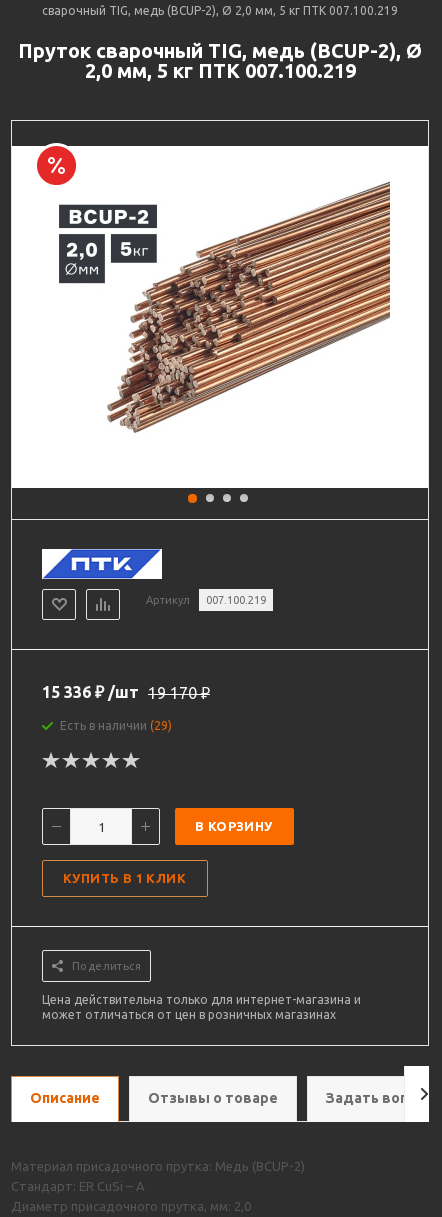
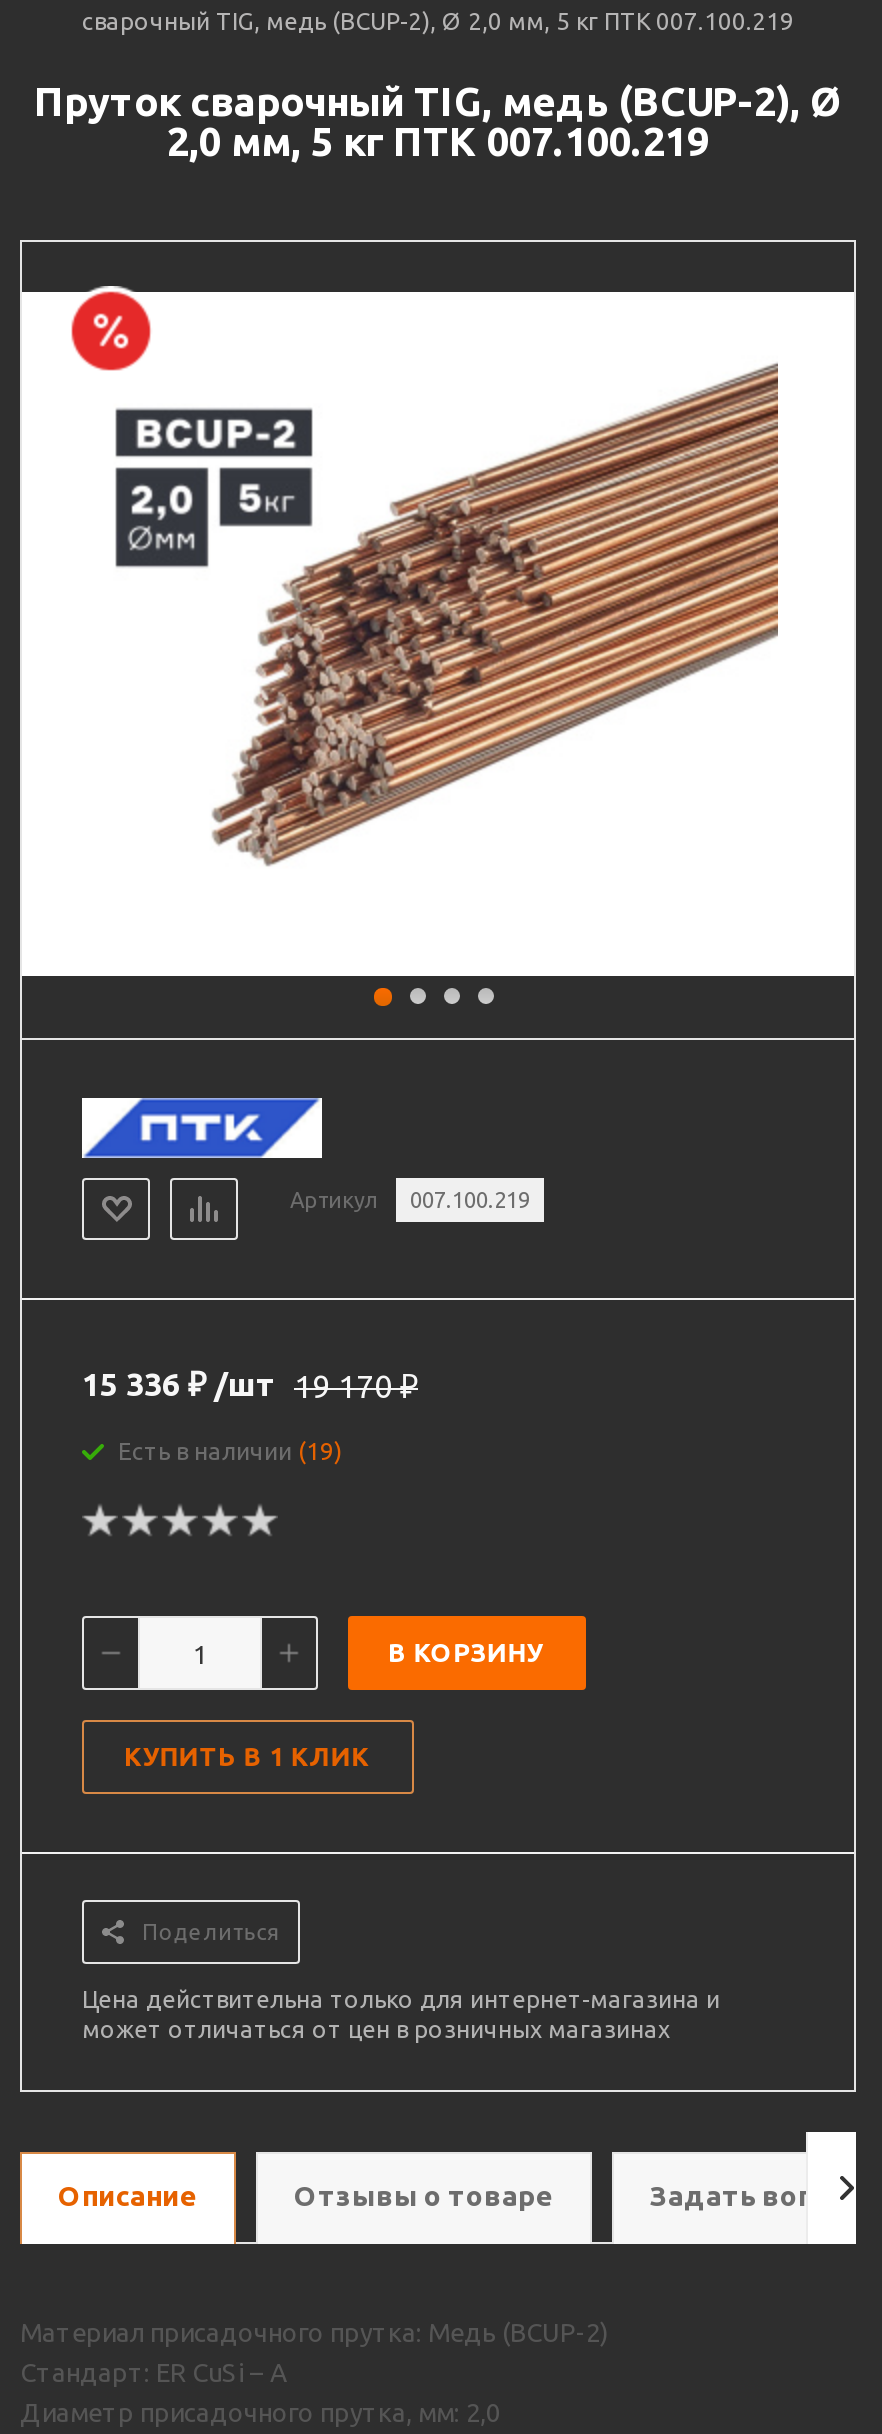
- Есть в наличии (29)
+ Есть в наличии (19)
